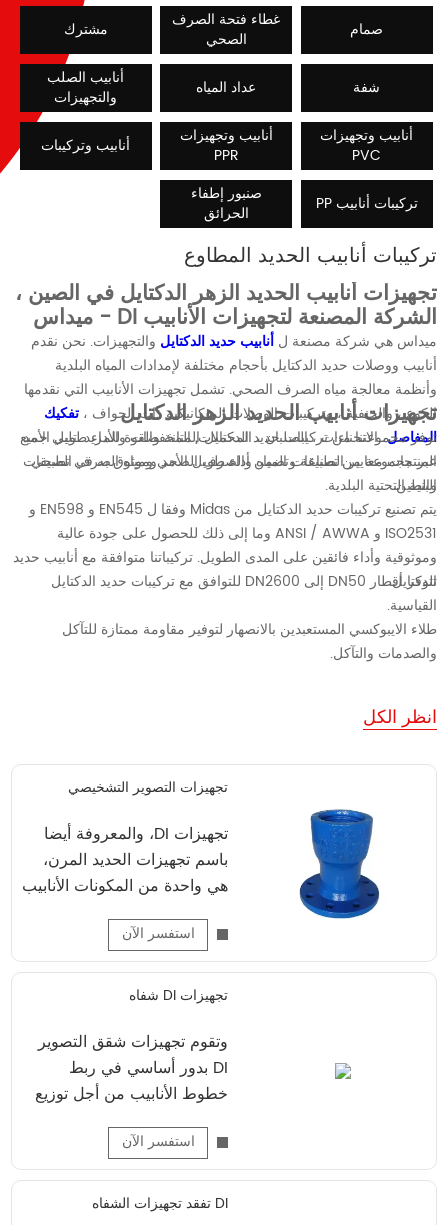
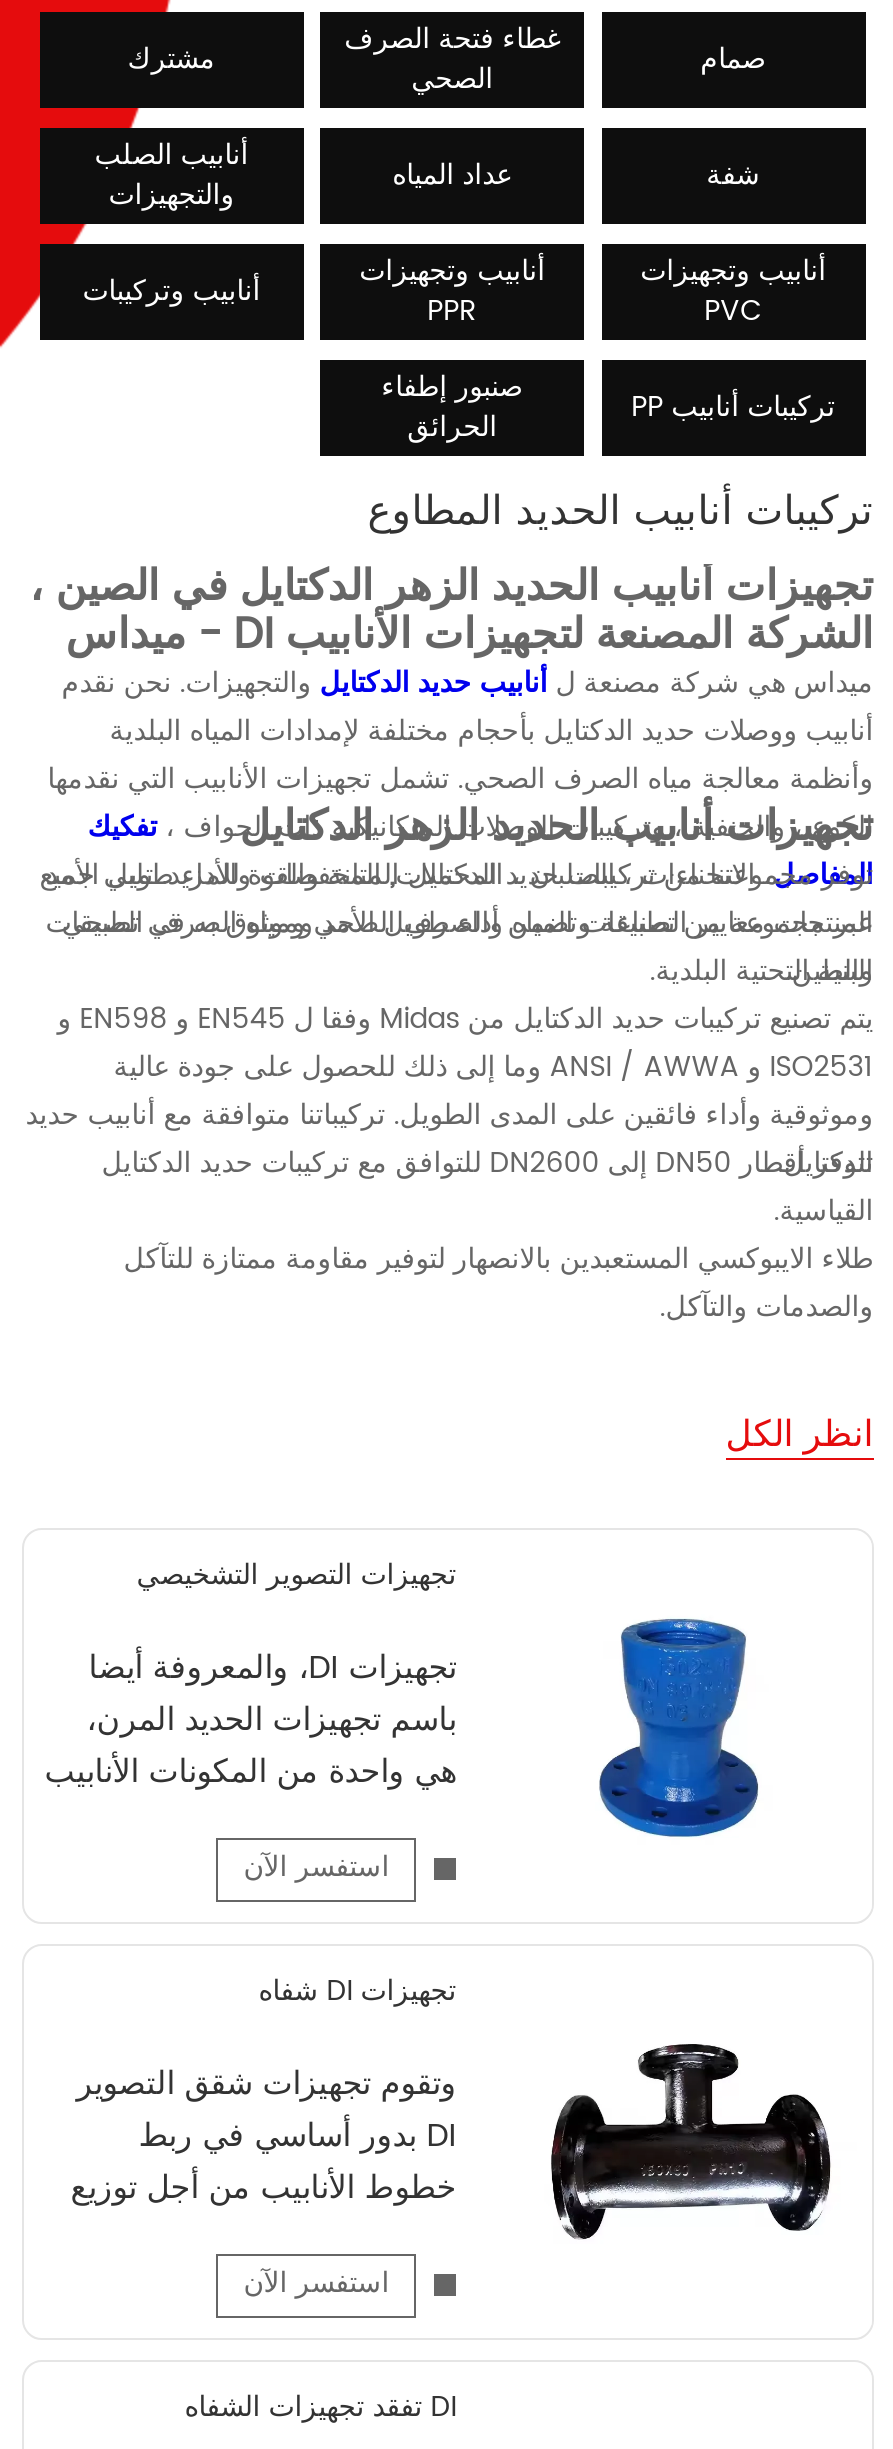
+ [image]
